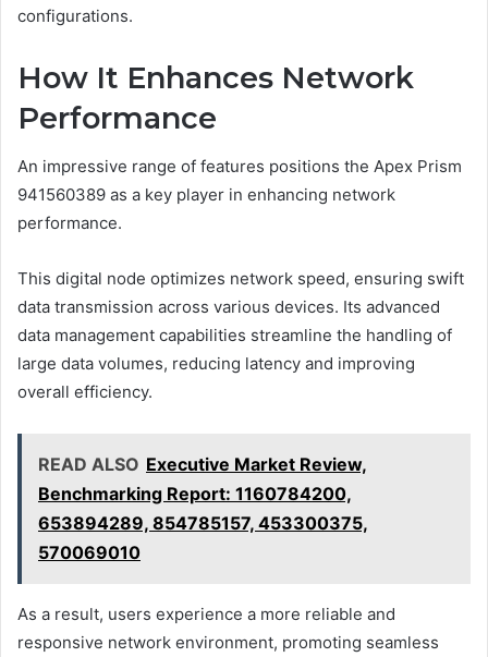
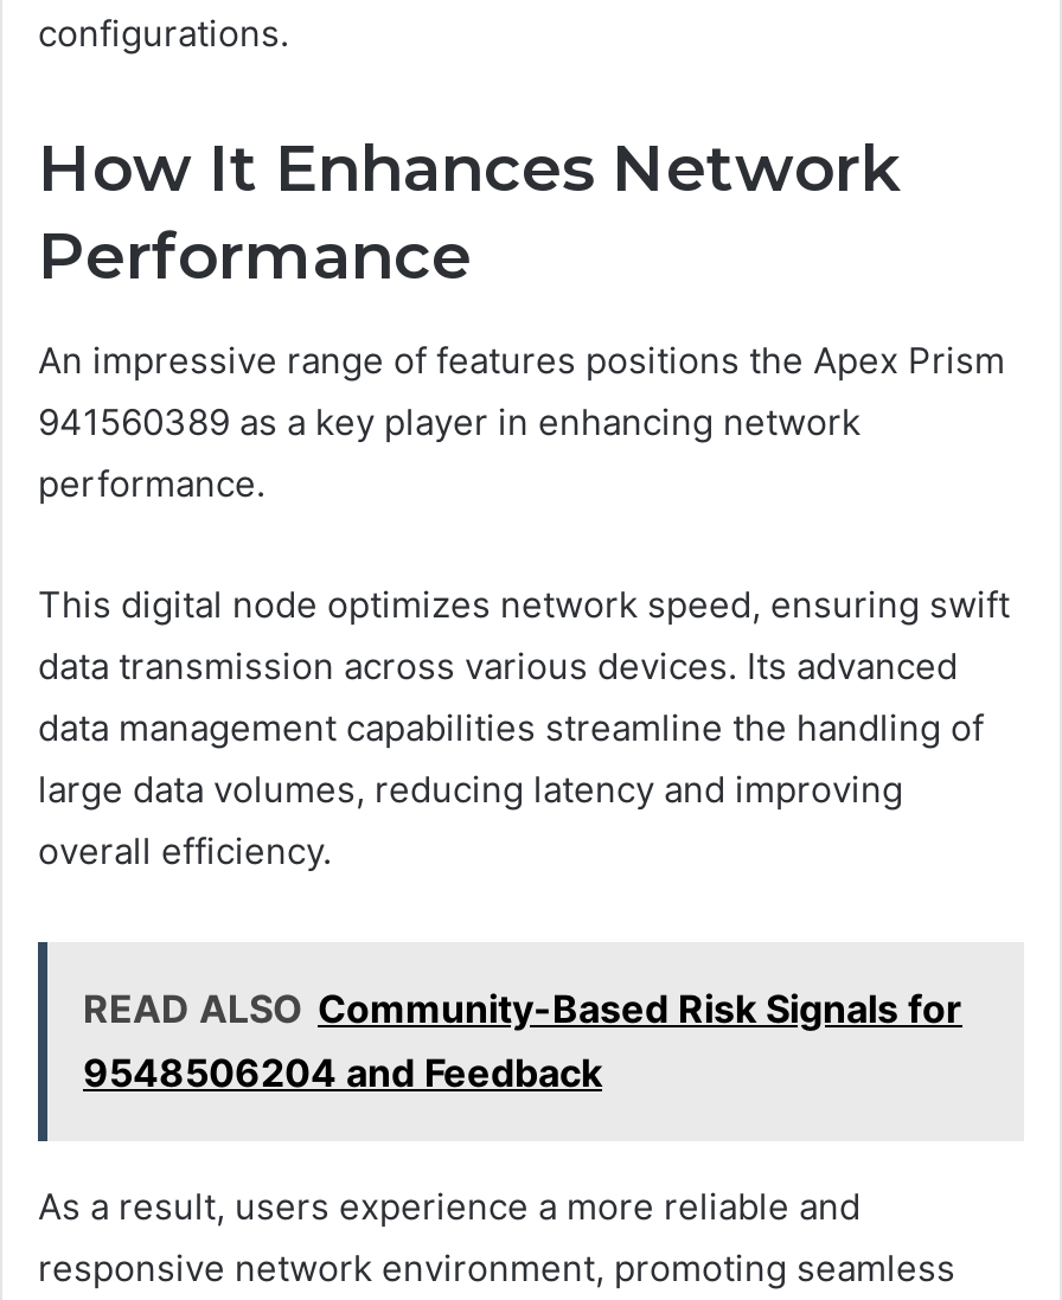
- READ ALSO Executive Market Review,
- Benchmarking Report: 1160784200,
- 653894289, 854785157, 453300375,
- 570069010
+ READ ALSO Community-Based Risk Signals for
+ 9548506204 and Feedback
